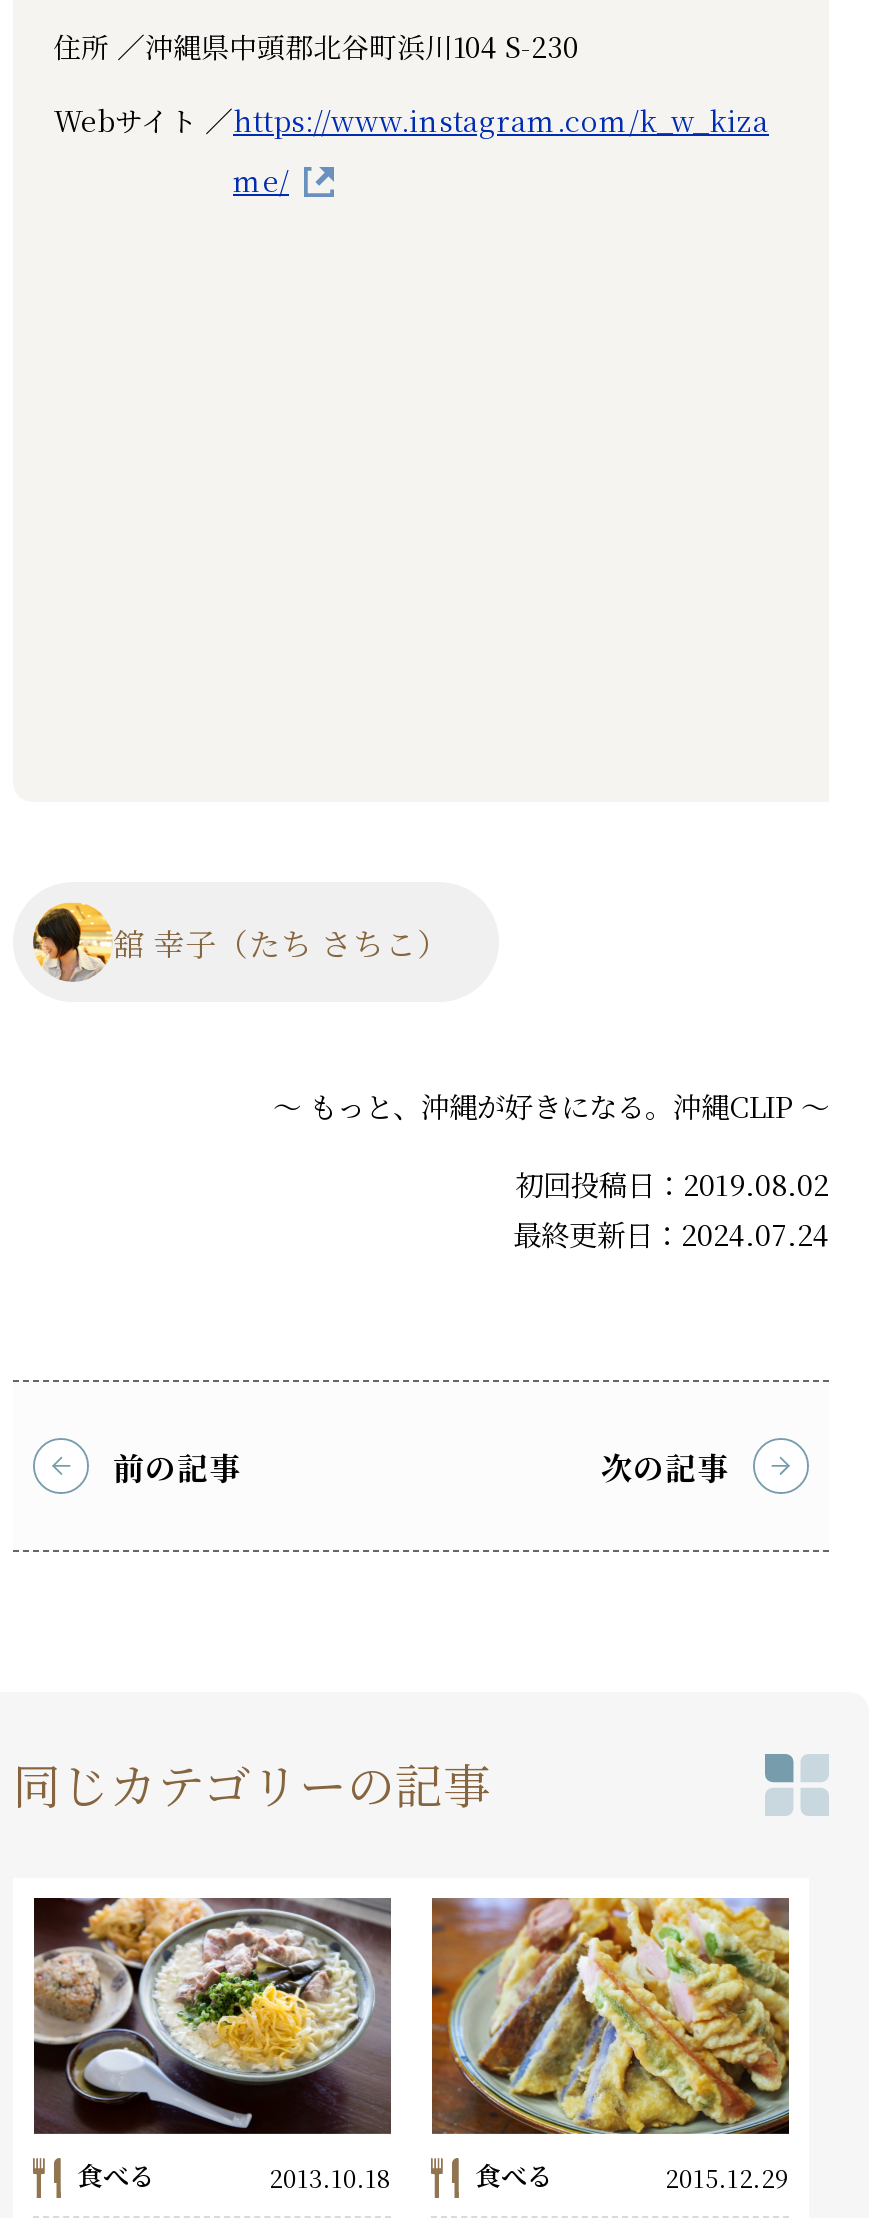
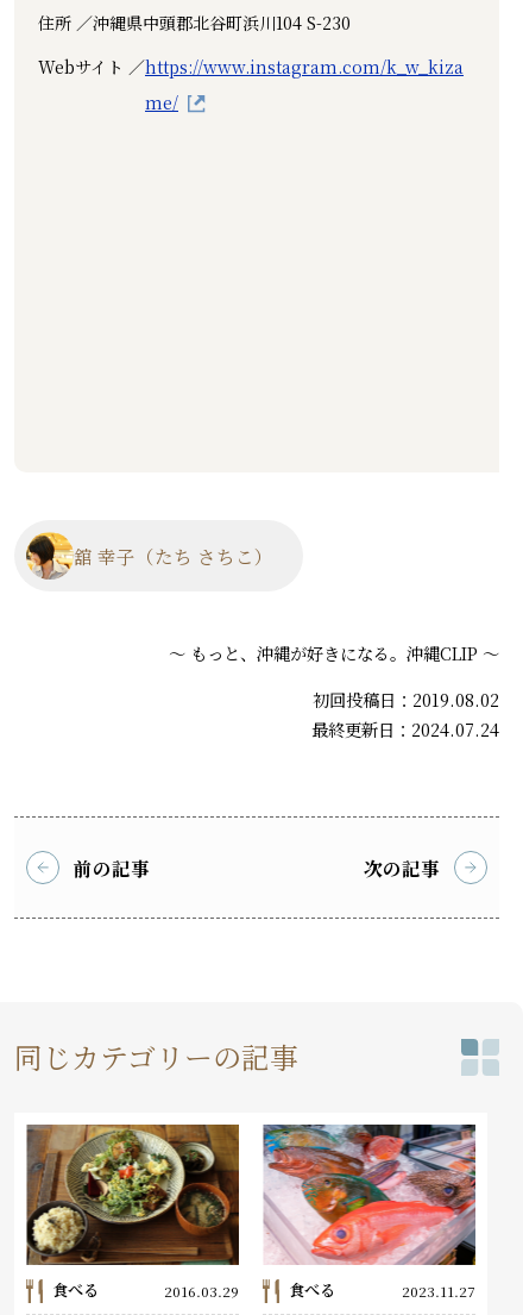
- [image]
- 2013.10.18
+ [image]
+ 2016.03.29

- [image]
- 2015.12.29
+ [image]
+ 2023.11.27
